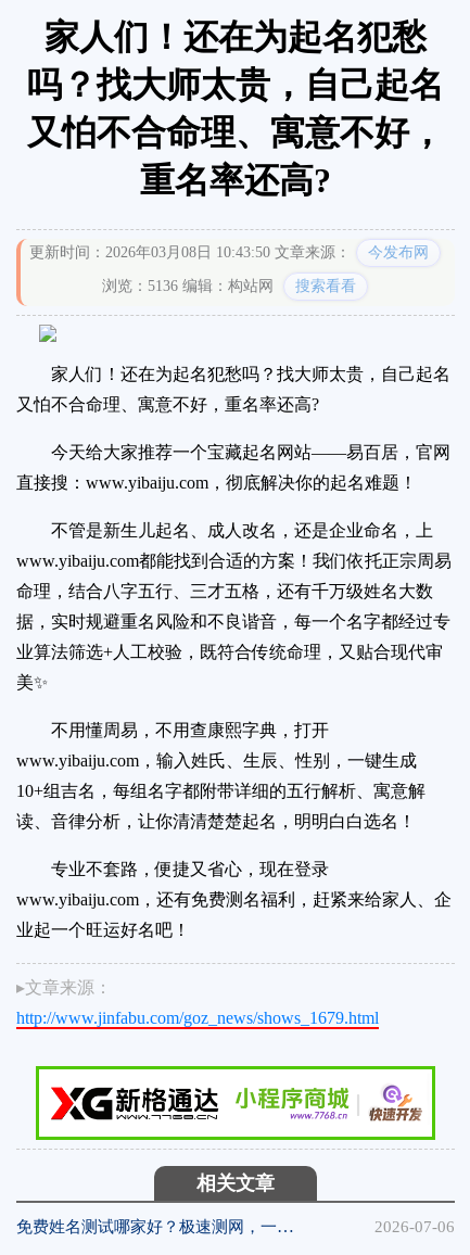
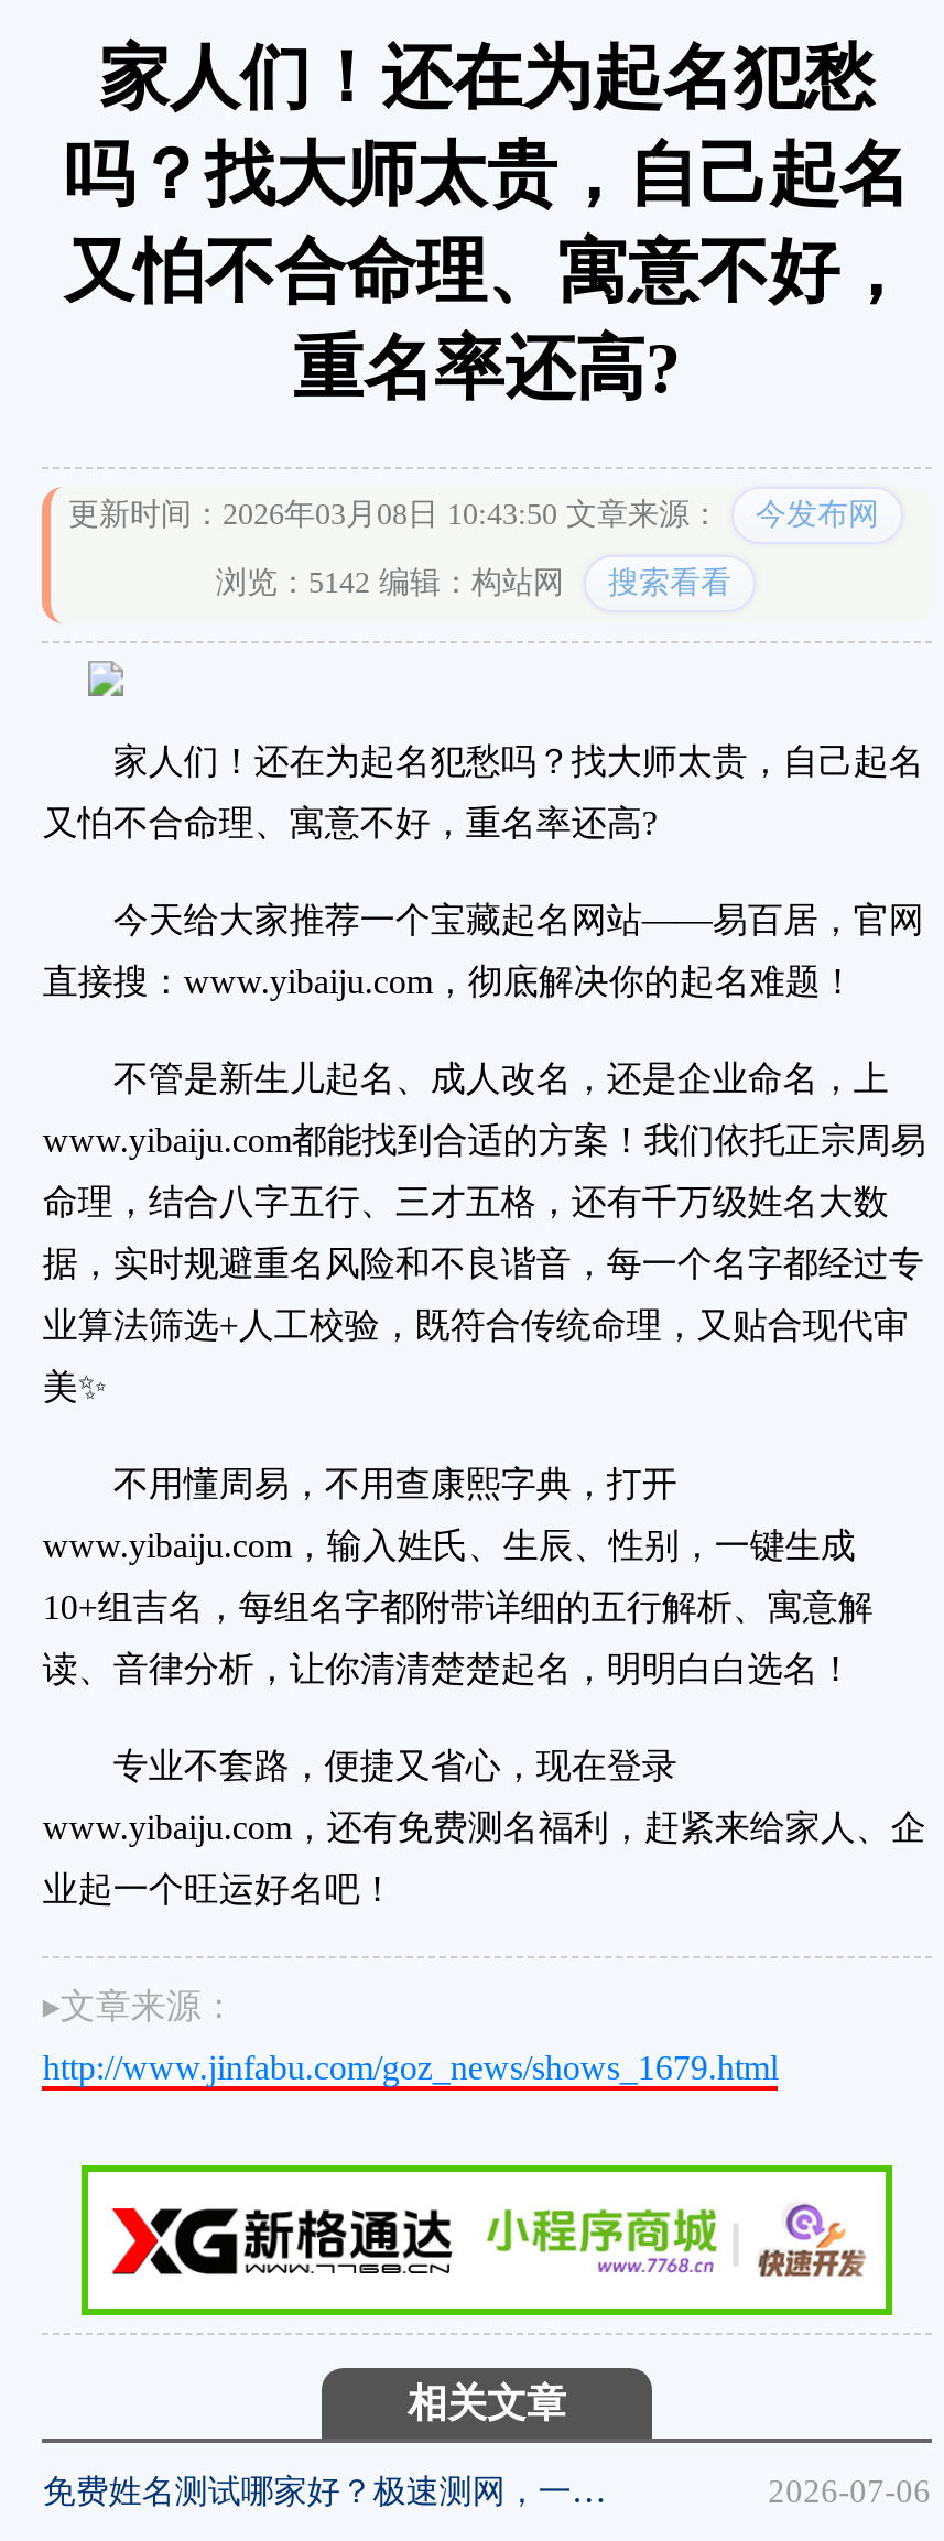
- 浏览：5136 编辑：构站网
+ 浏览：5142 编辑：构站网
